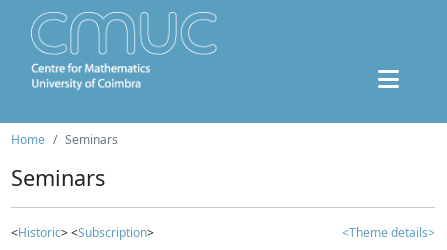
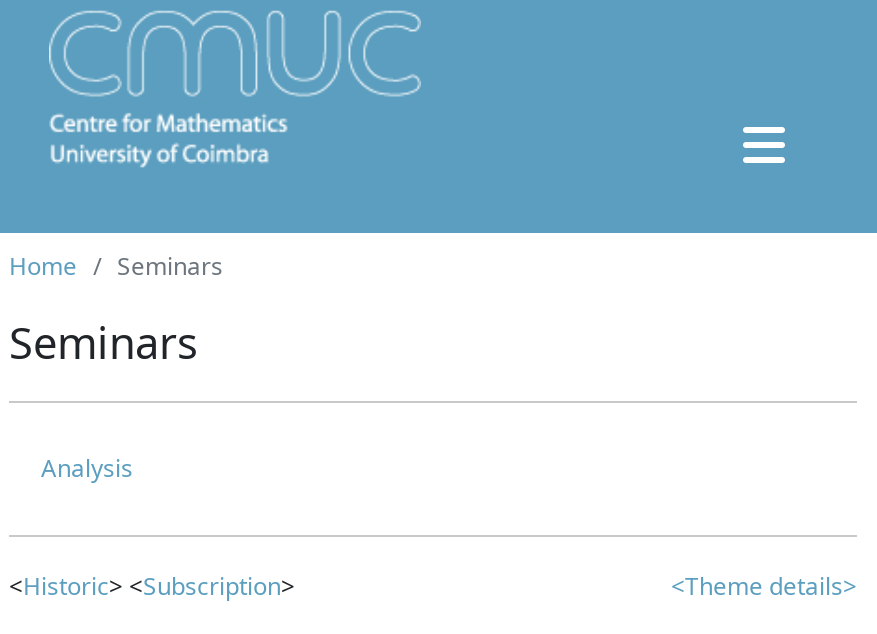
+ Analysis
